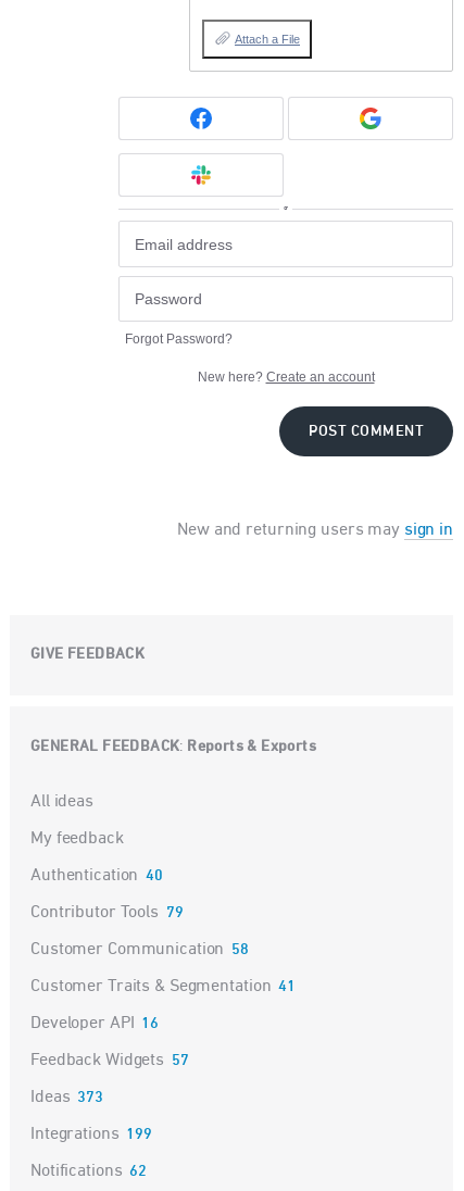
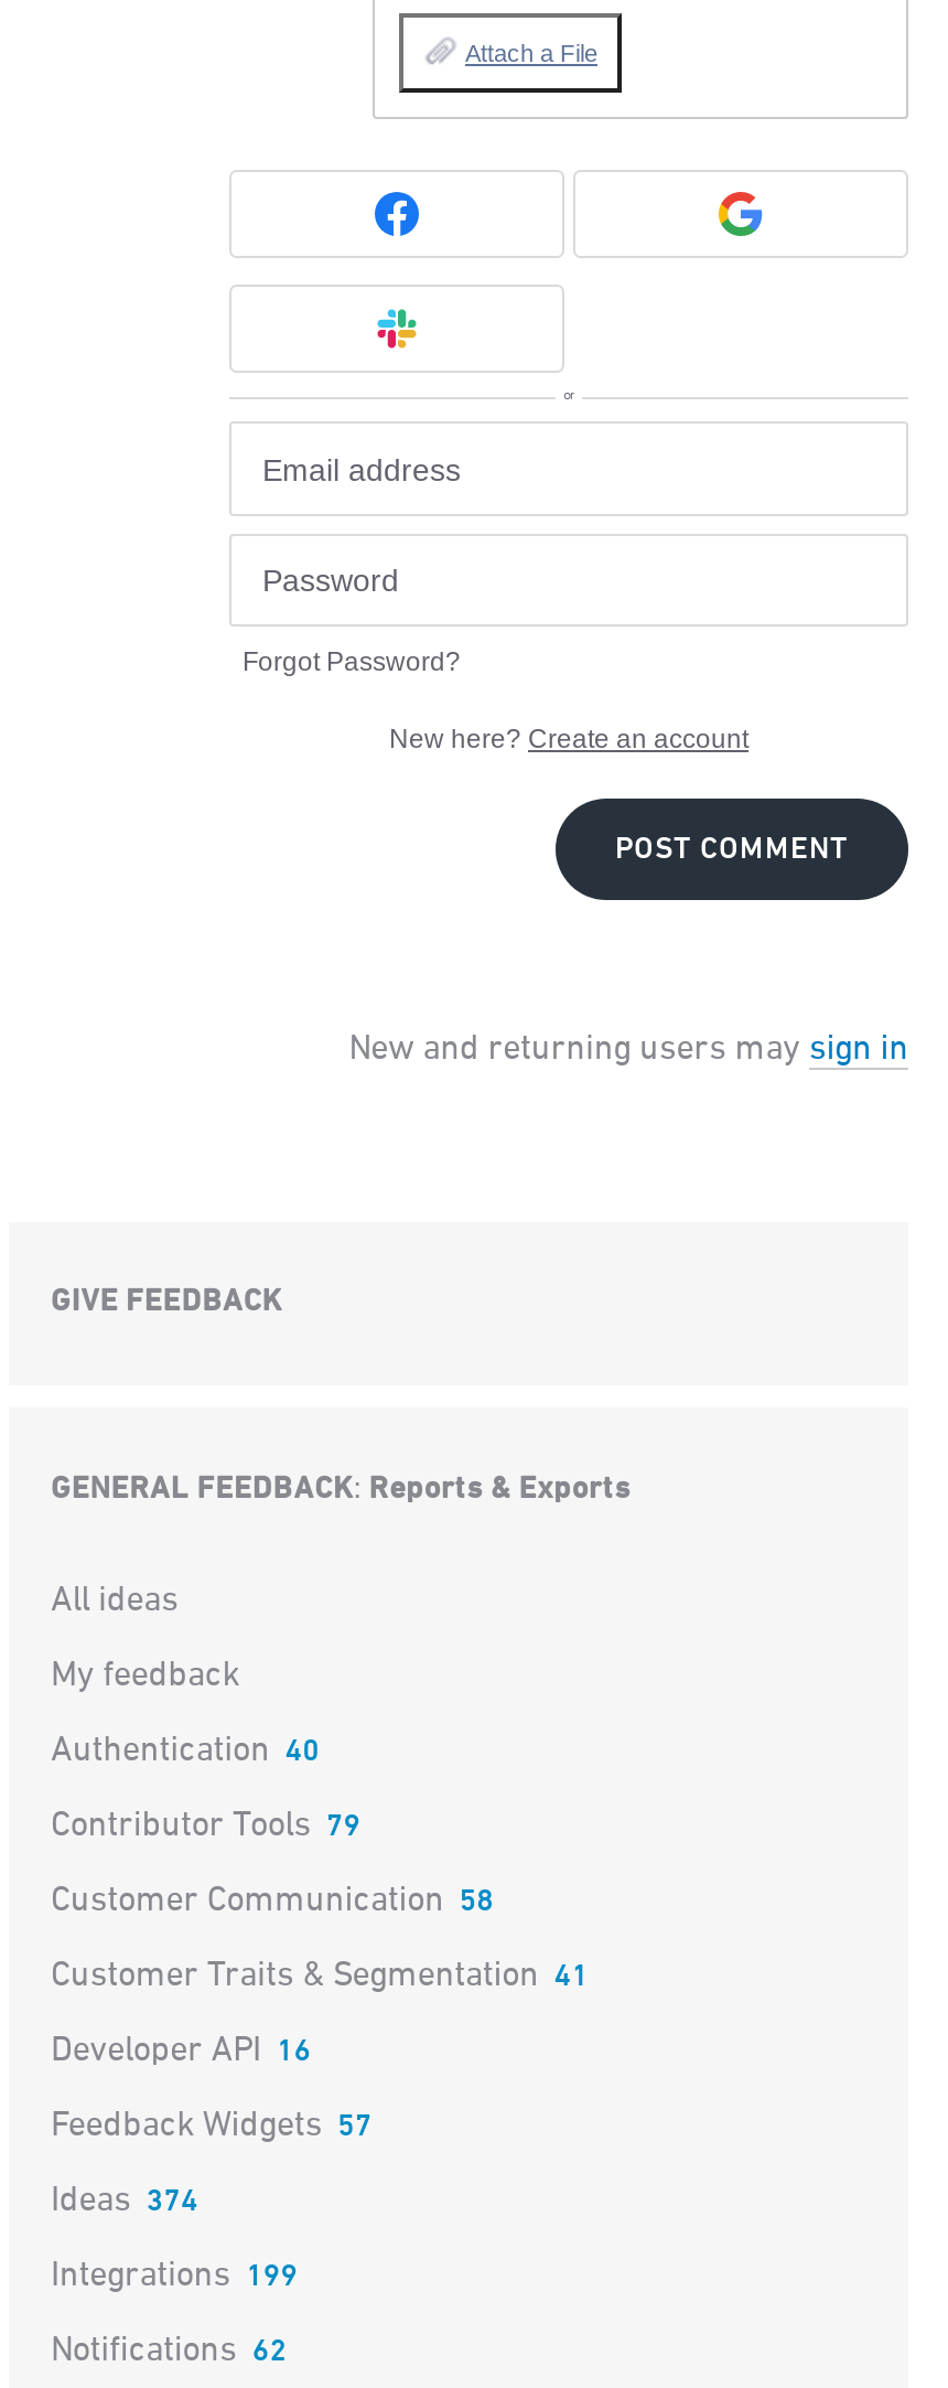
- Ideas 373
+ Ideas 374
